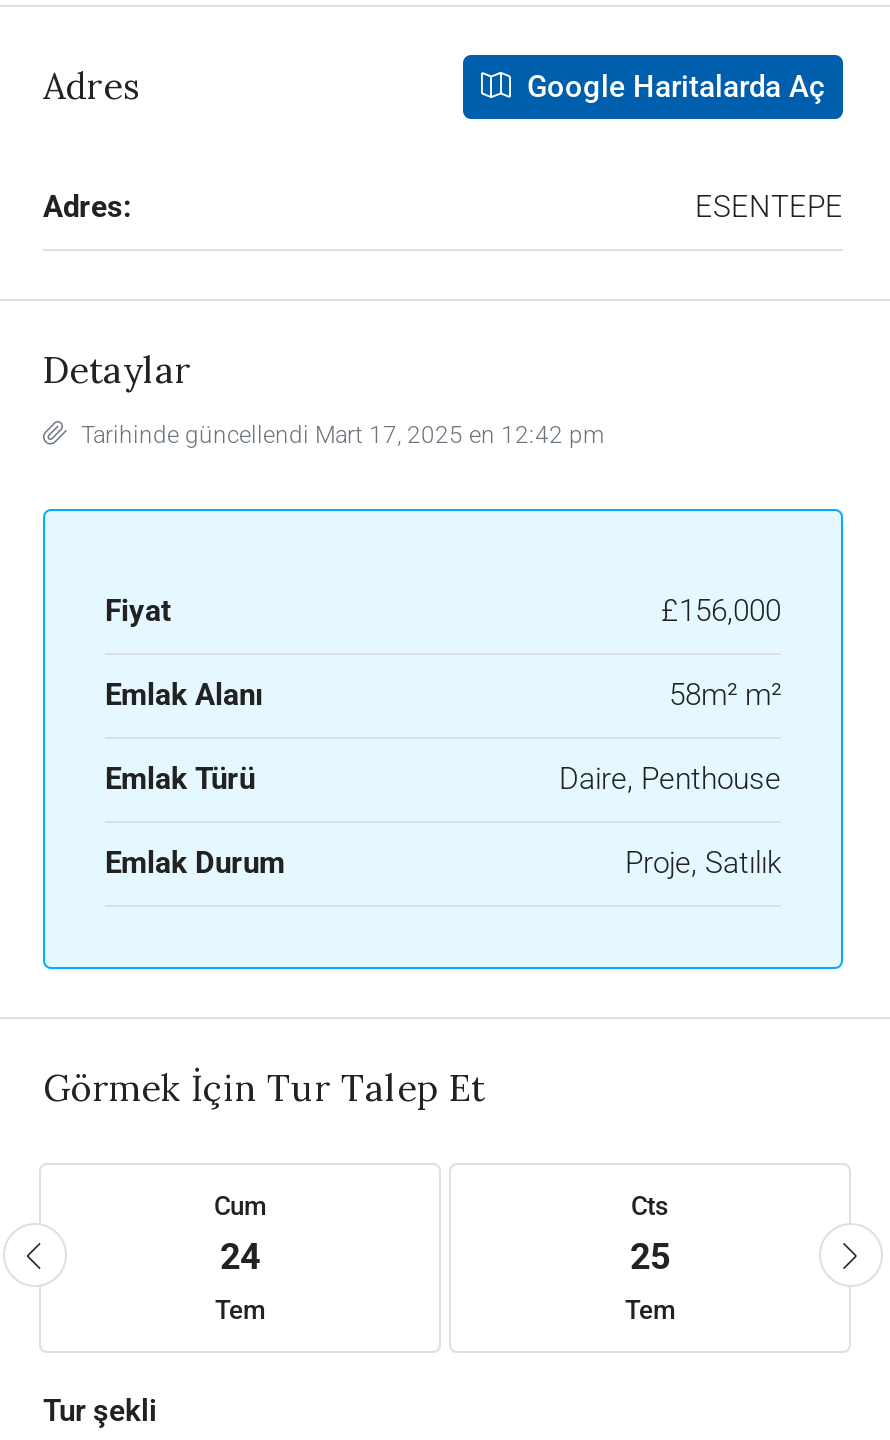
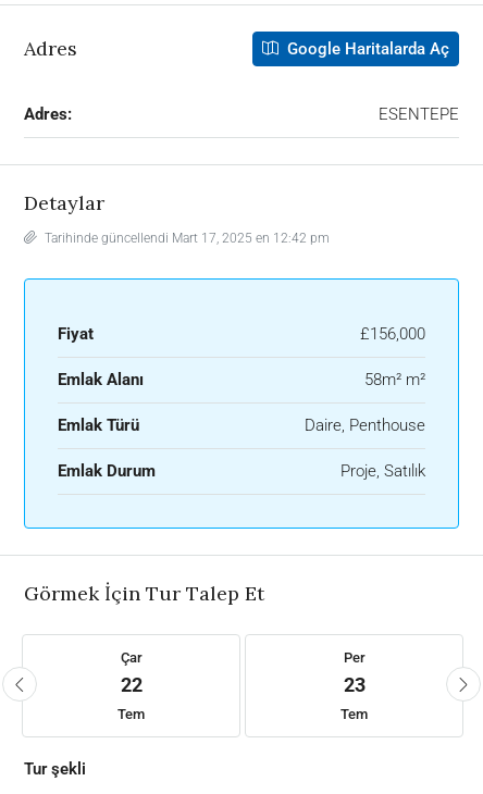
- Cum
- 24
+ Çar
+ 22

- Cts
- 25
+ Per
+ 23
